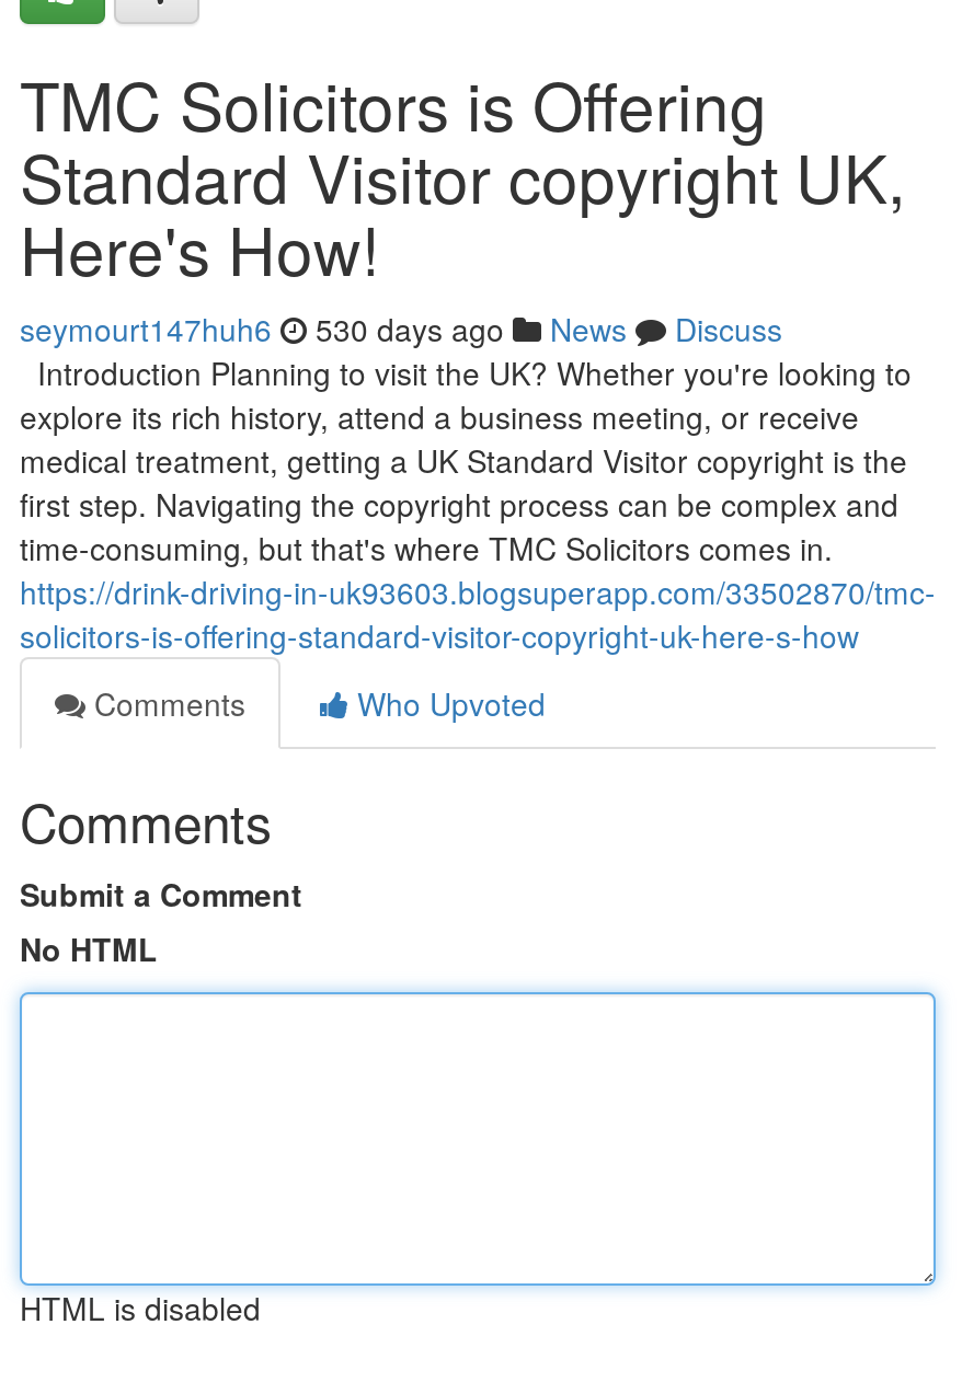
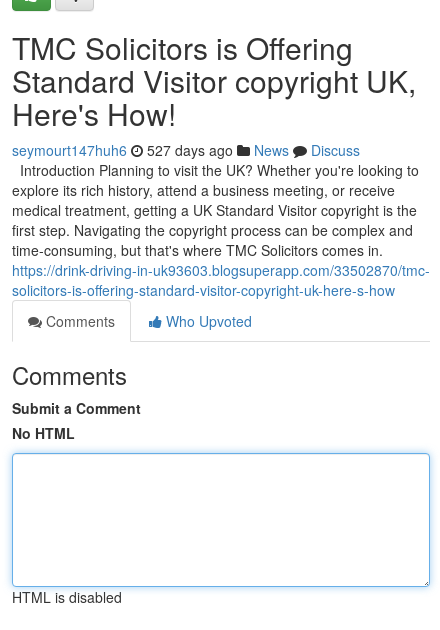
- seymourt147huh6 530 days ago News Discuss
+ seymourt147huh6 527 days ago News Discuss
